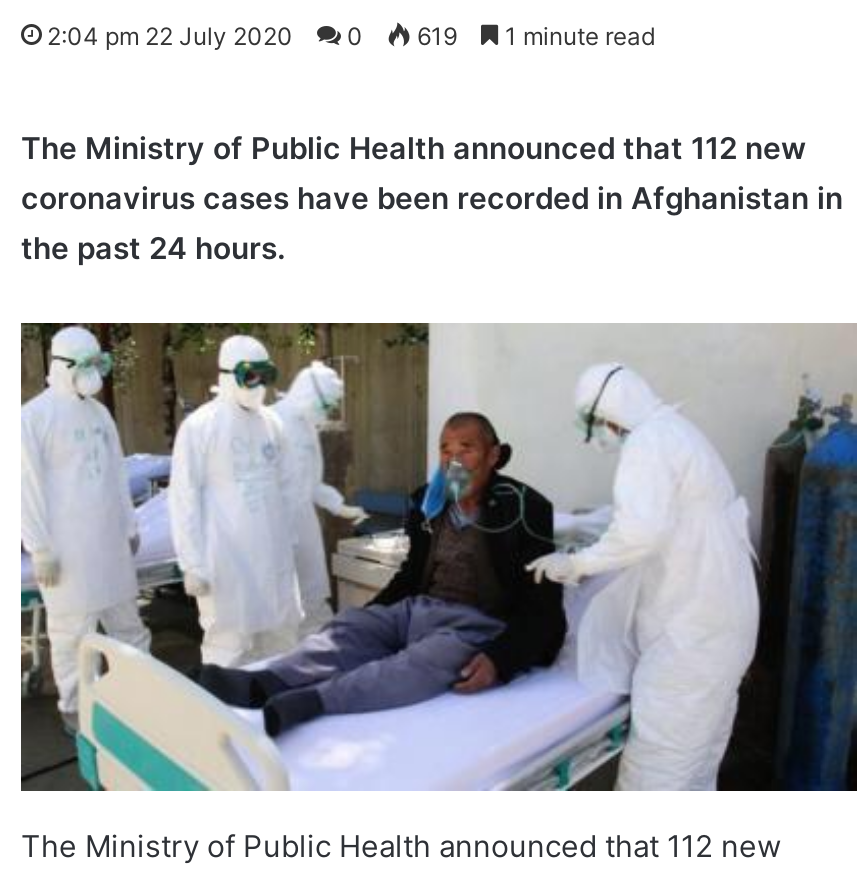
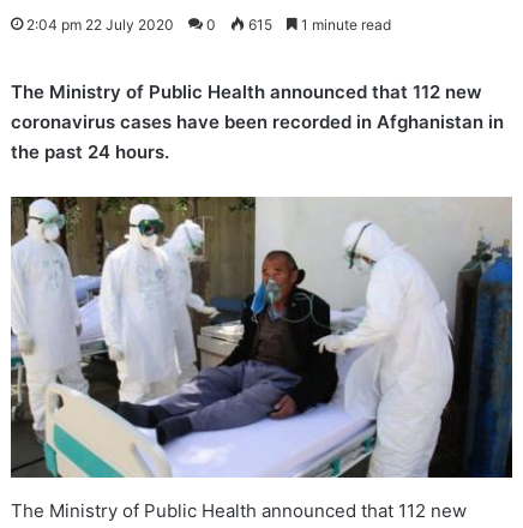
- 2:04 pm 22 July 2020 0 619 1 minute read
+ 2:04 pm 22 July 2020 0 615 1 minute read
